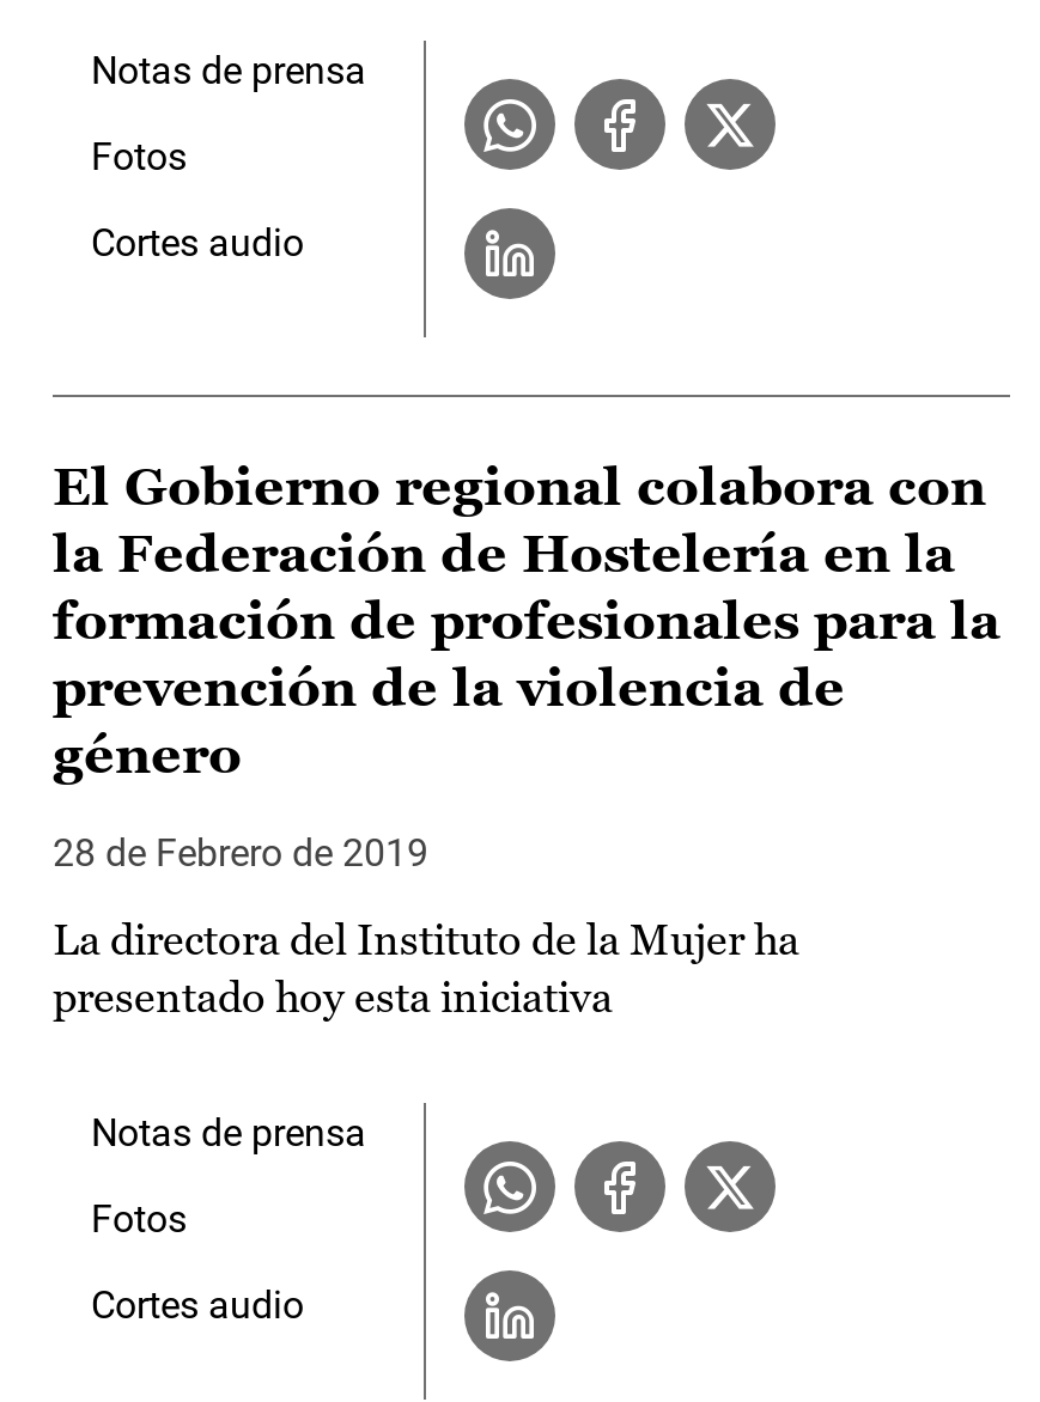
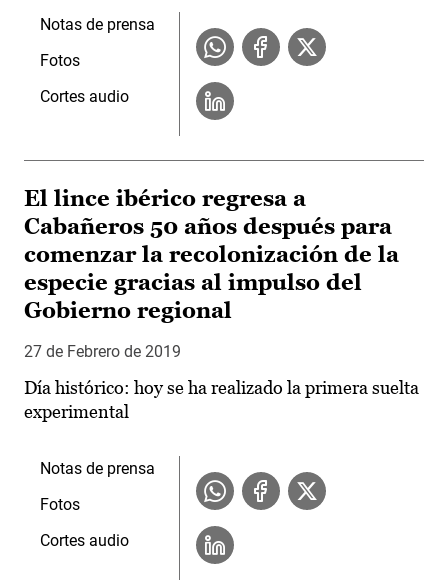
- El Gobierno regional colabora con
- la Federación de Hostelería en la
- formación de profesionales para la
- prevención de la violencia de
- género
+ El lince ibérico regresa a
+ Cabañeros 50 años después para
+ comenzar la recolonización de la
+ especie gracias al impulso del
+ Gobierno regional

- 28 de Febrero de 2019
+ 27 de Febrero de 2019

- La directora del Instituto de la Mujer ha
- presentado hoy esta iniciativa
+ Día histórico: hoy se ha realizado la primera suelta
+ experimental
